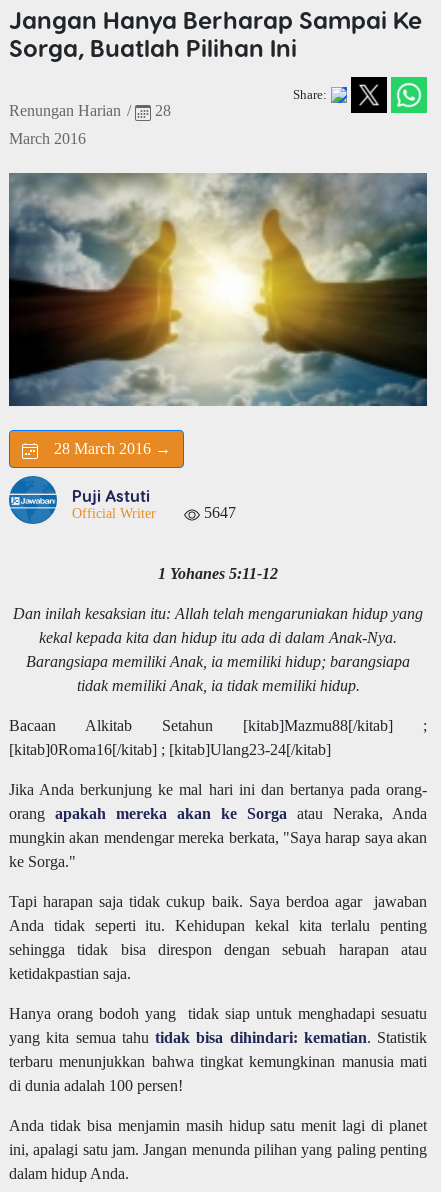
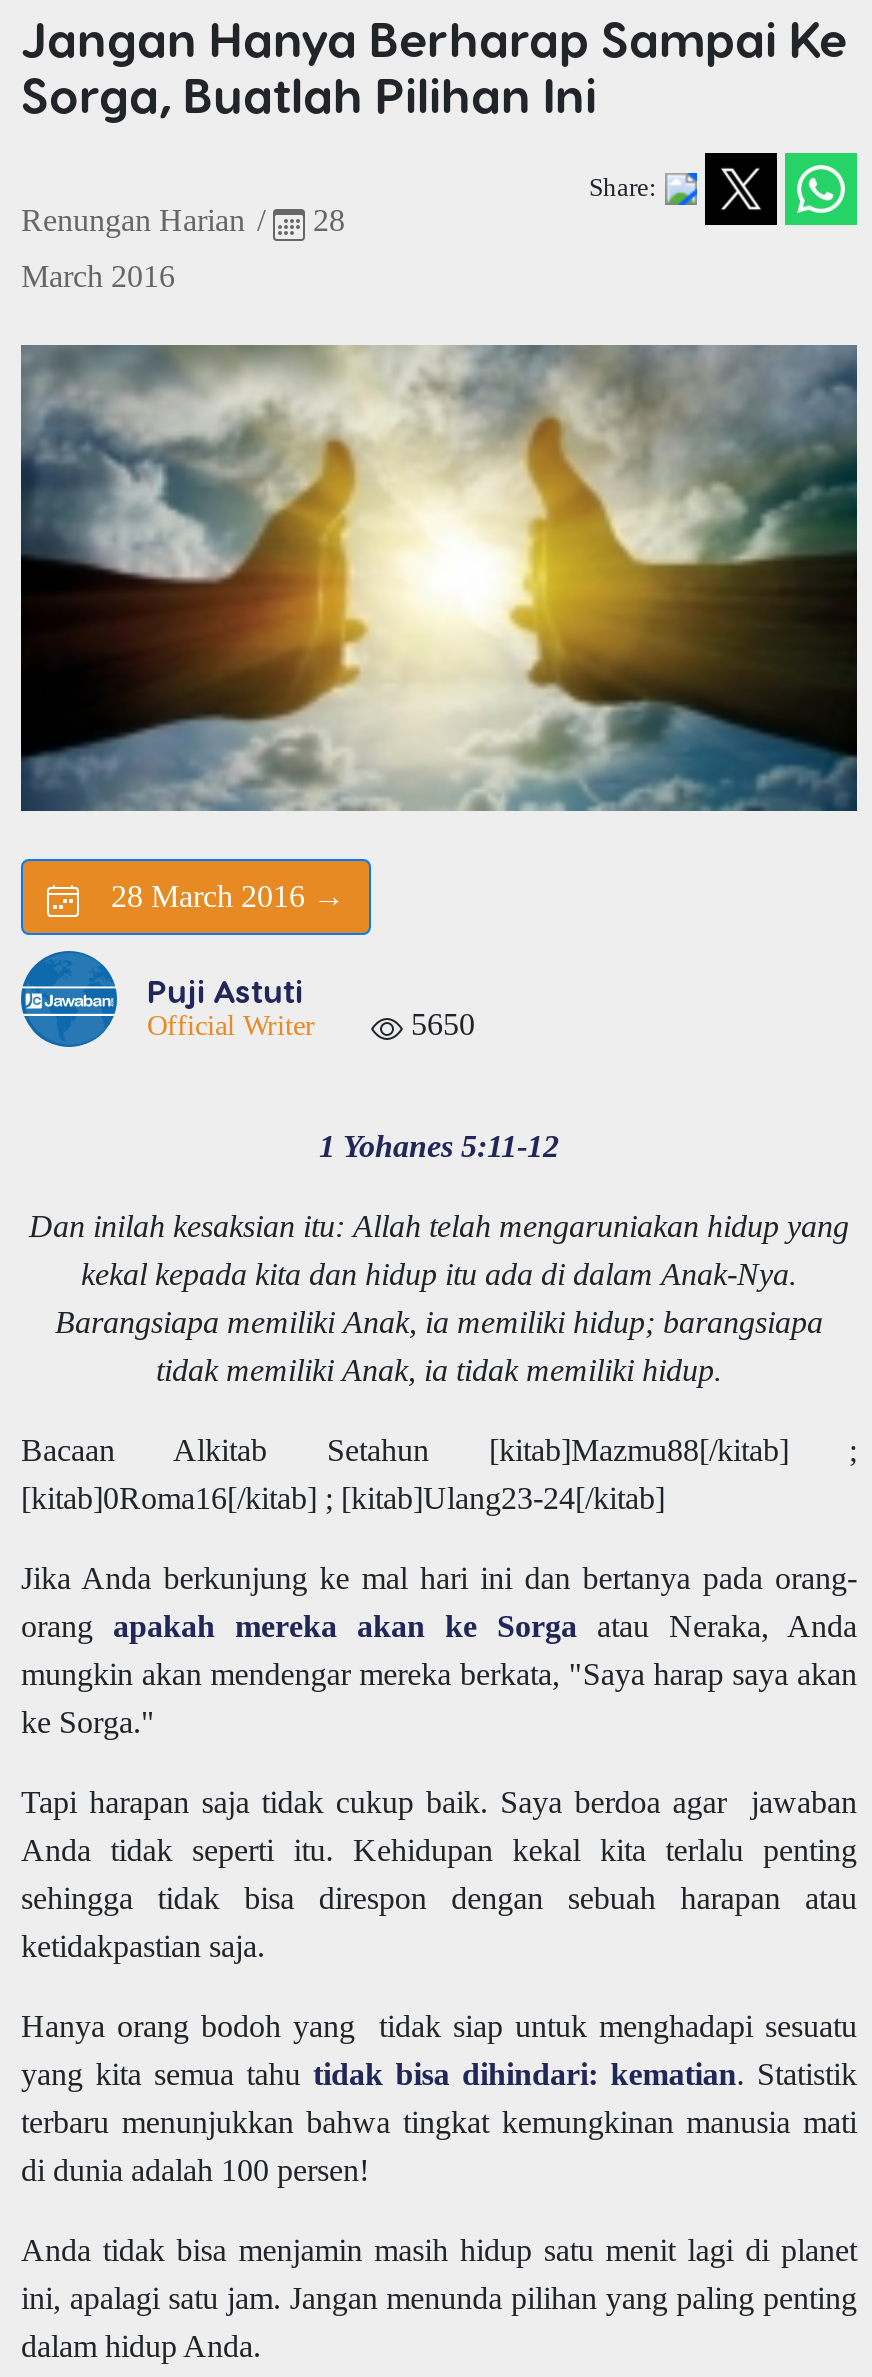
- 5647
+ 5650
